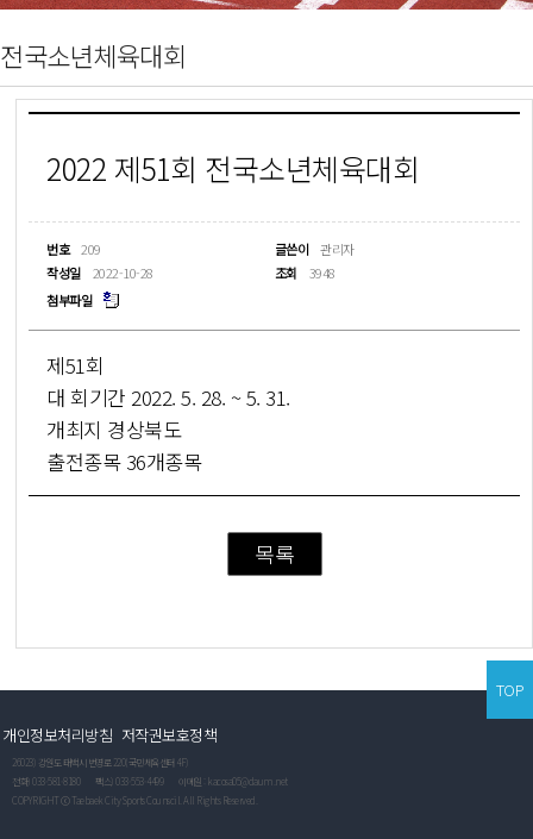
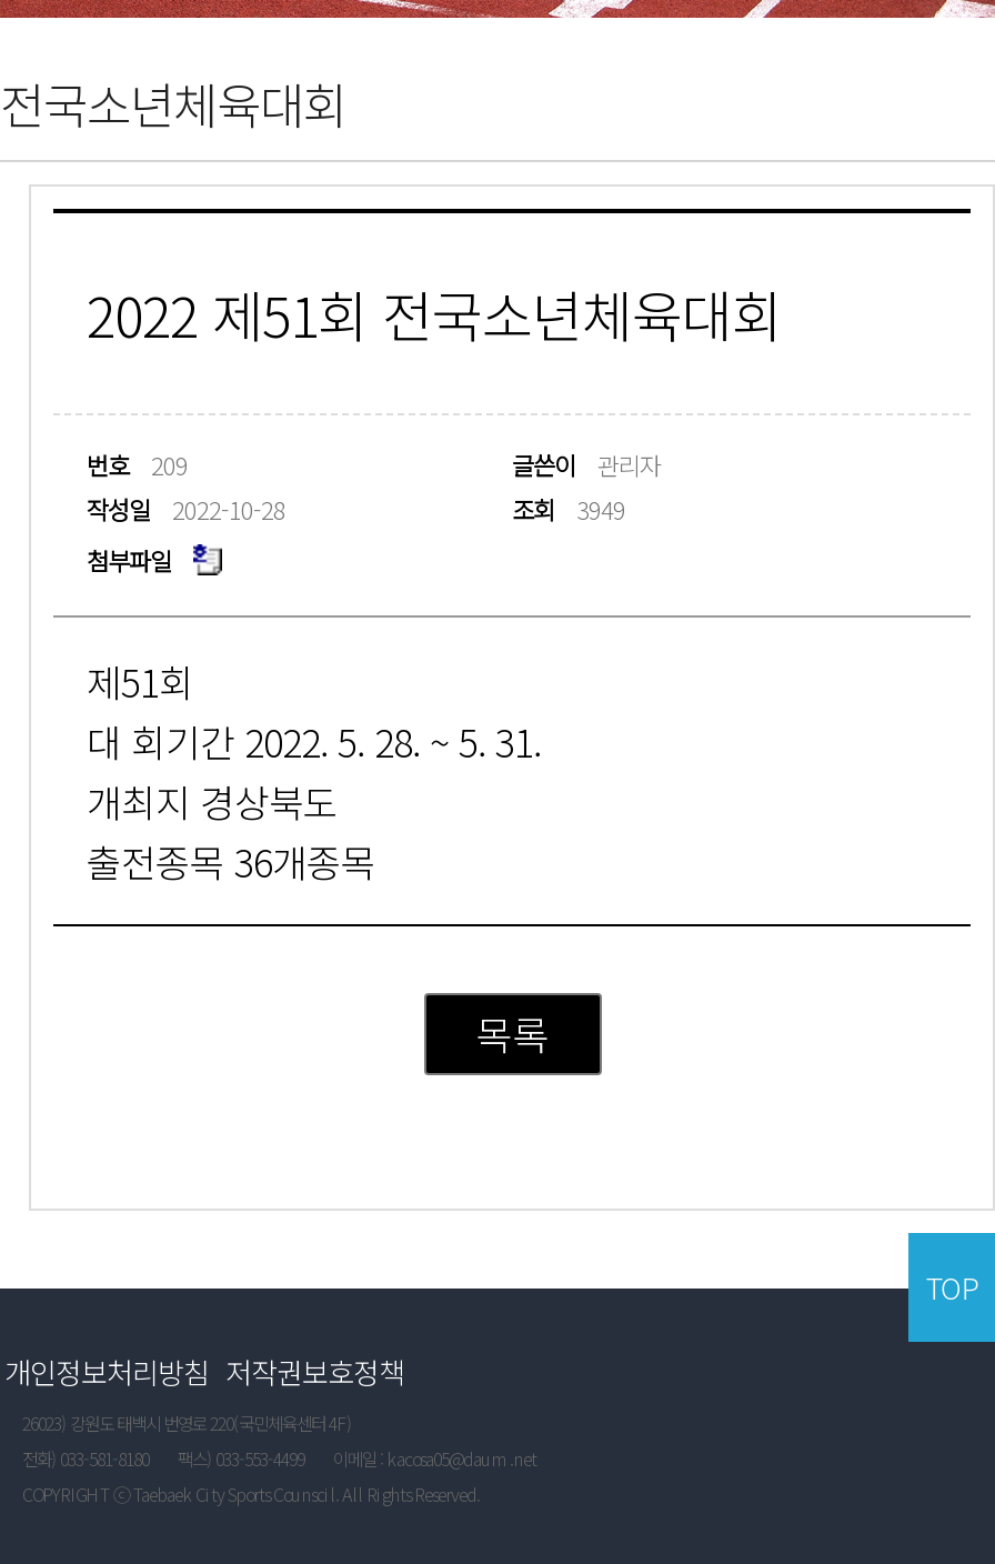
- 조회 3948
+ 조회 3949
